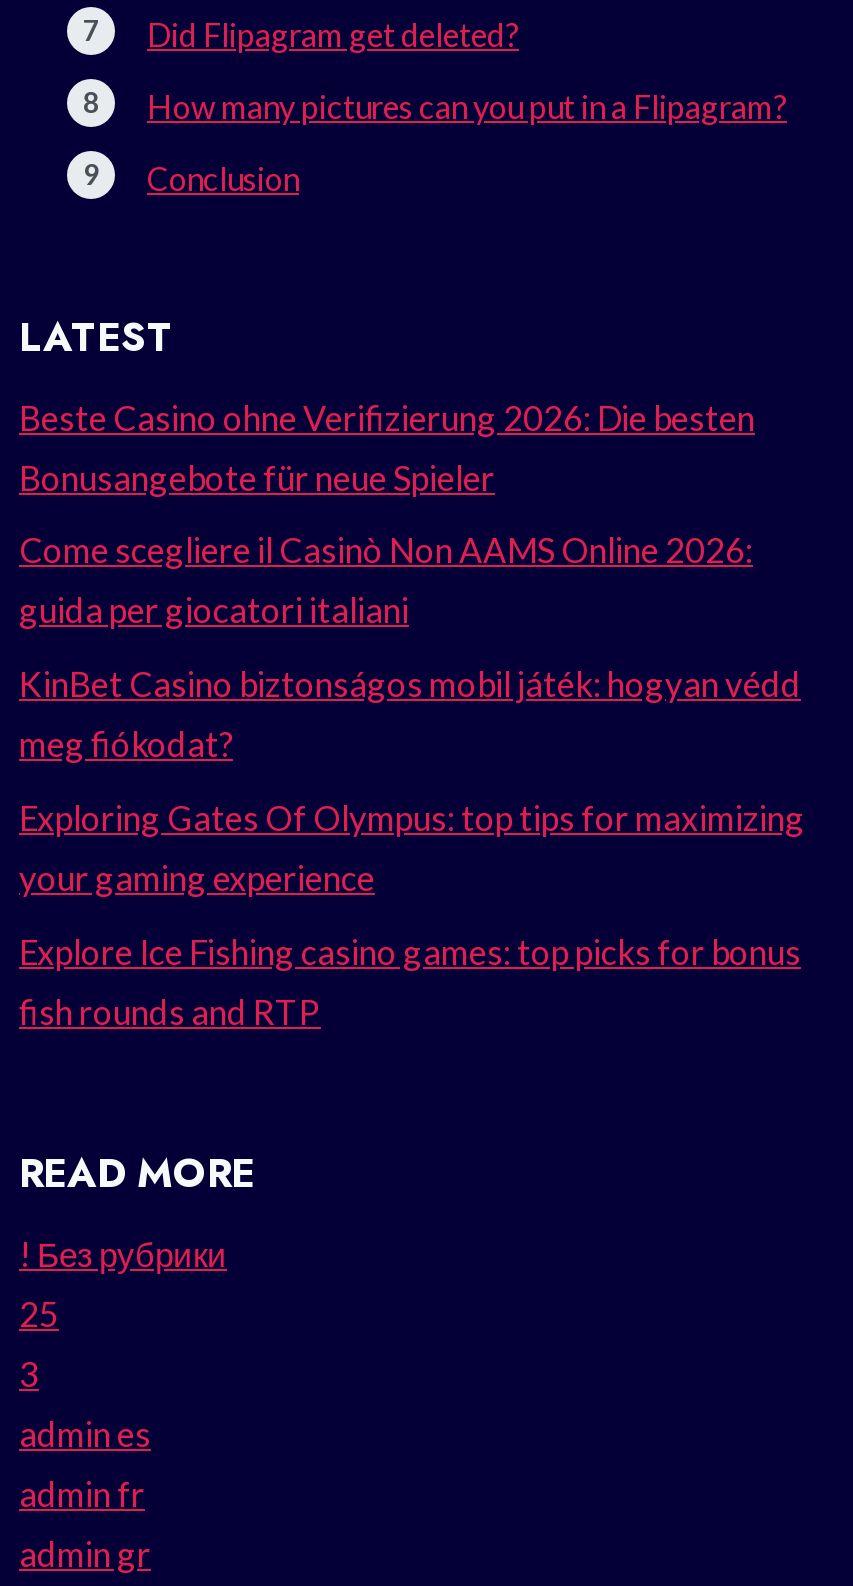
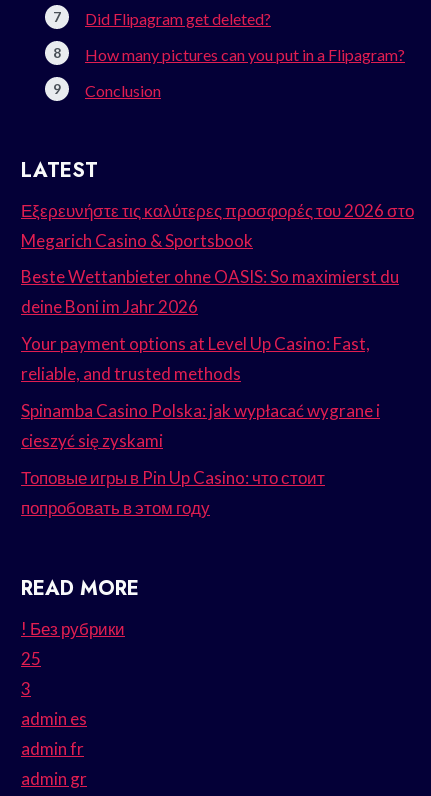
- Beste Casino ohne Verifizierung 2026: Die besten
- Bonusangebote für neue Spieler
+ Εξερευνήστε τις καλύτερες προσφορές του 2026 στο
+ Megarich Casino & Sportsbook

- Come scegliere il Casinò Non AAMS Online 2026:
- guida per giocatori italiani
+ Beste Wettanbieter ohne OASIS: So maximierst du
+ deine Boni im Jahr 2026

- KinBet Casino biztonságos mobil játék: hogyan védd
- meg fiókodat?
+ Your payment options at Level Up Casino: Fast,
+ reliable, and trusted methods

- Exploring Gates Of Olympus: top tips for maximizing
- your gaming experience
+ Spinamba Casino Polska: jak wypłacać wygrane i
+ cieszyć się zyskami

- Explore Ice Fishing casino games: top picks for bonus
- fish rounds and RTP
+ Топовые игры в Pin Up Casino: что стоит
+ попробовать в этом году
